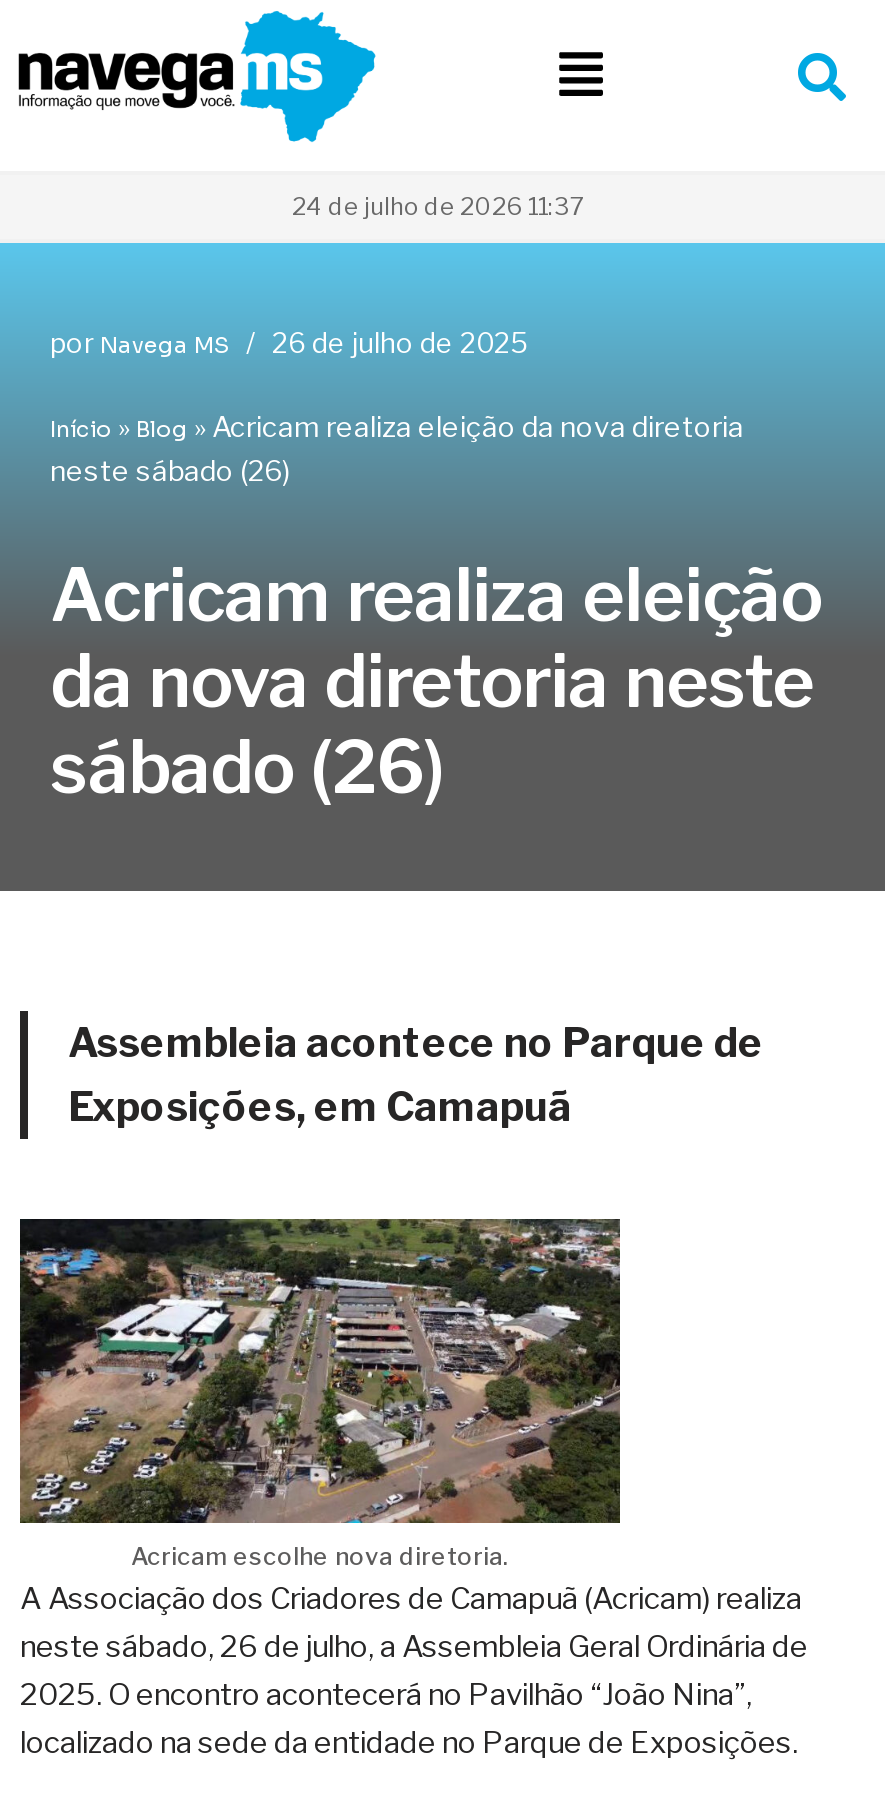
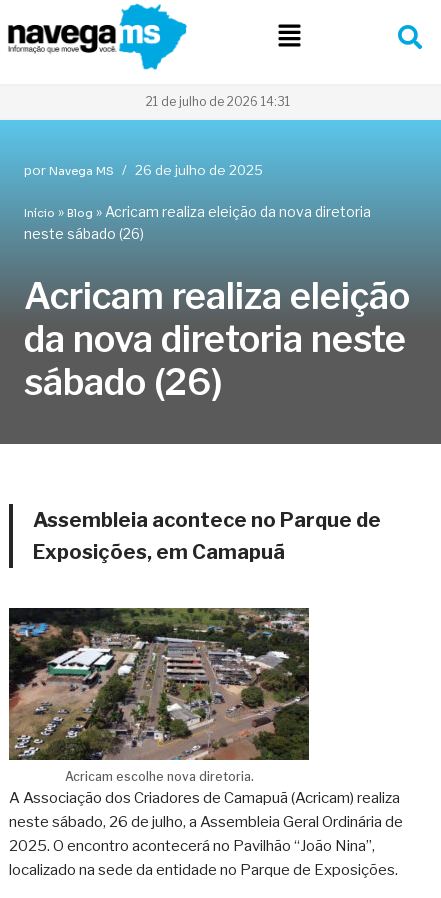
- 24 de julho de 2026 11:37
+ 21 de julho de 2026 14:31
